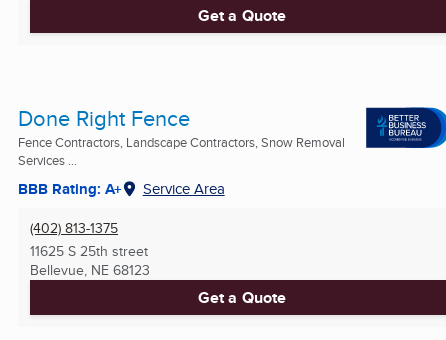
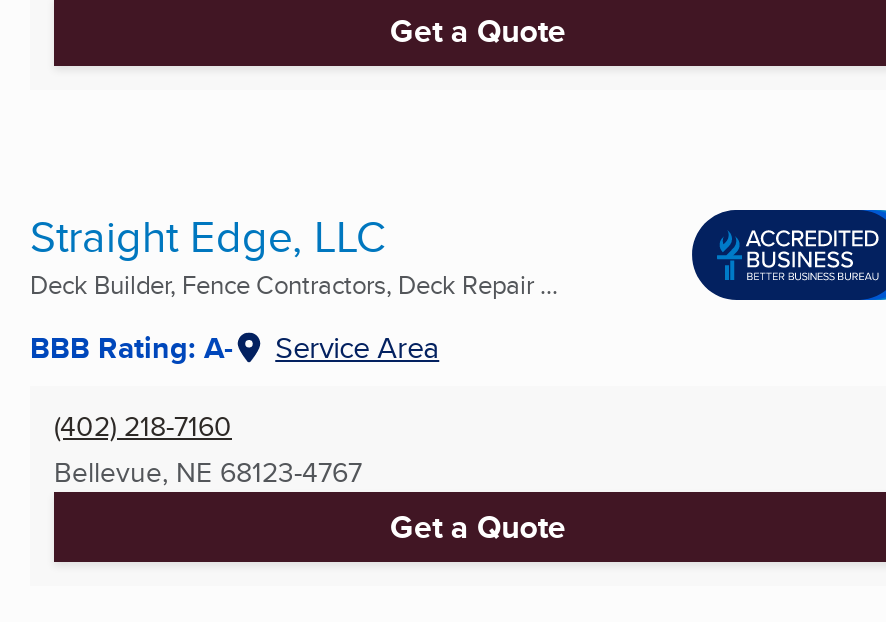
- Done Right Fence
- Fence Contractors, Landscape Contractors, Snow Removal
- Services ...
- BBB Rating: A+
+ Straight Edge, LLC
+ Deck Builder, Fence Contractors, Deck Repair ...
+ BBB Rating: A-

- [image]
+ [image]

- (402) 813-1375
- 11625 S 25th street
- Bellevue, NE 68123
+ (402) 218-7160
+ Bellevue, NE 68123-4767
